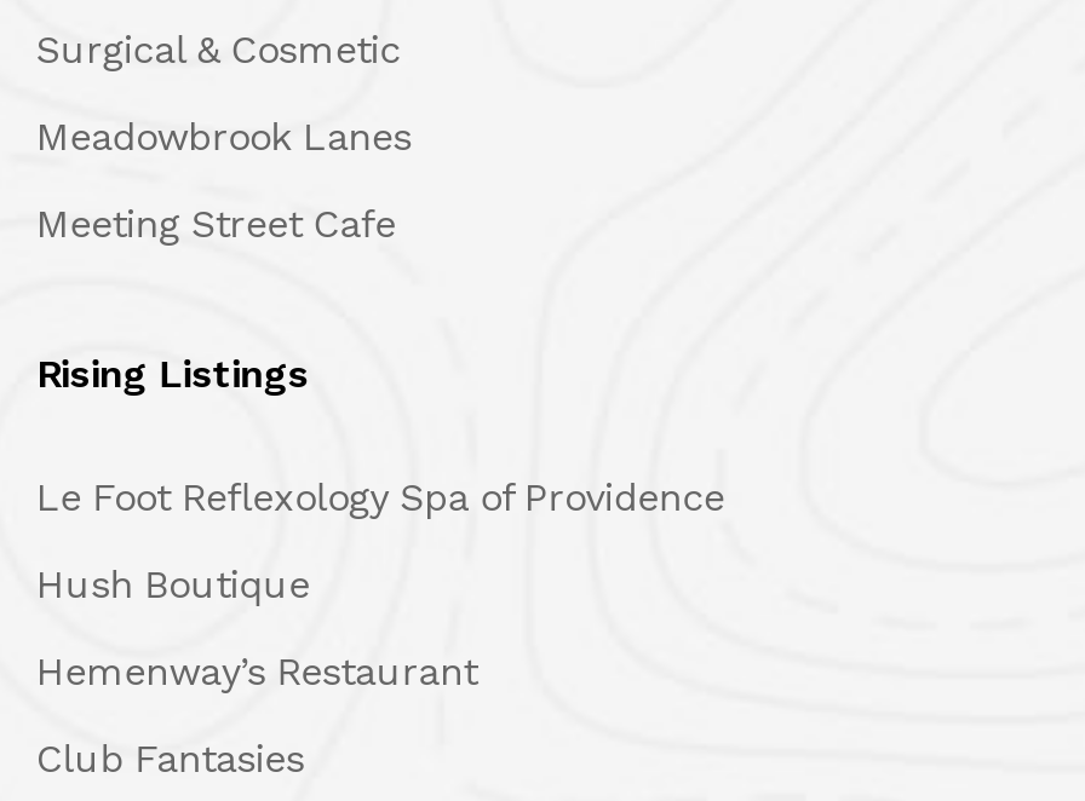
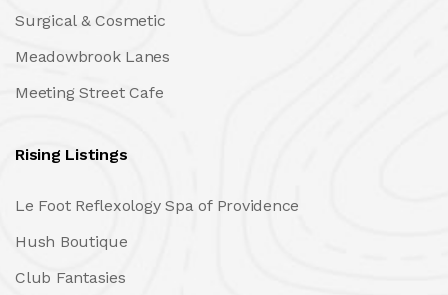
- Hemenway’s Restaurant
